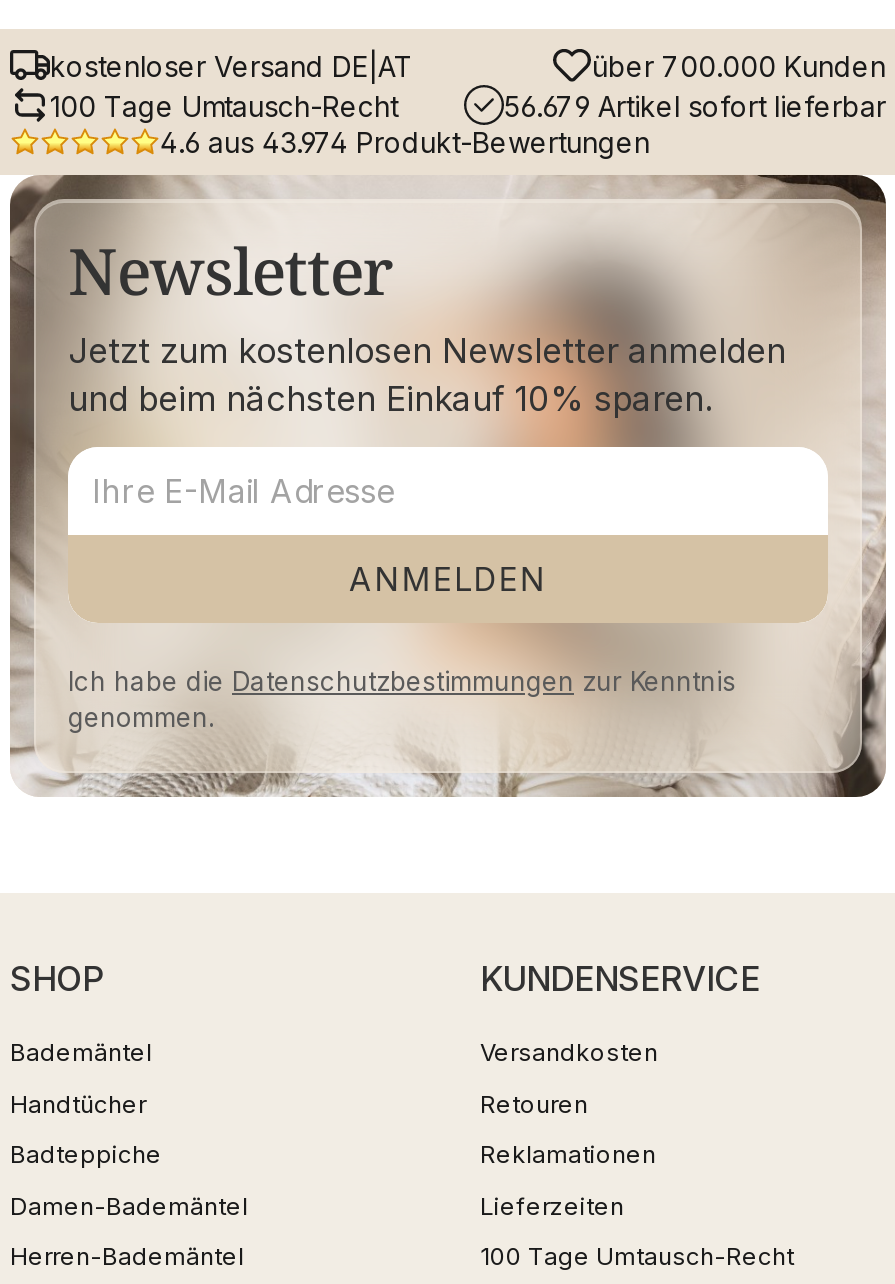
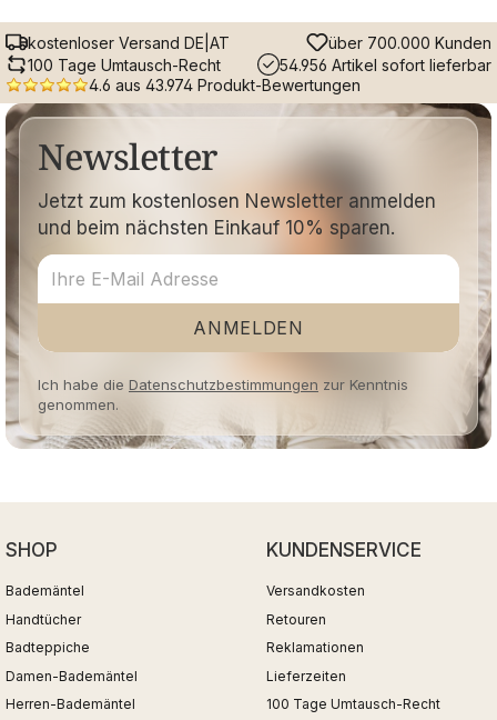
- 56.679 Artikel sofort lieferbar
+ 54.956 Artikel sofort lieferbar
